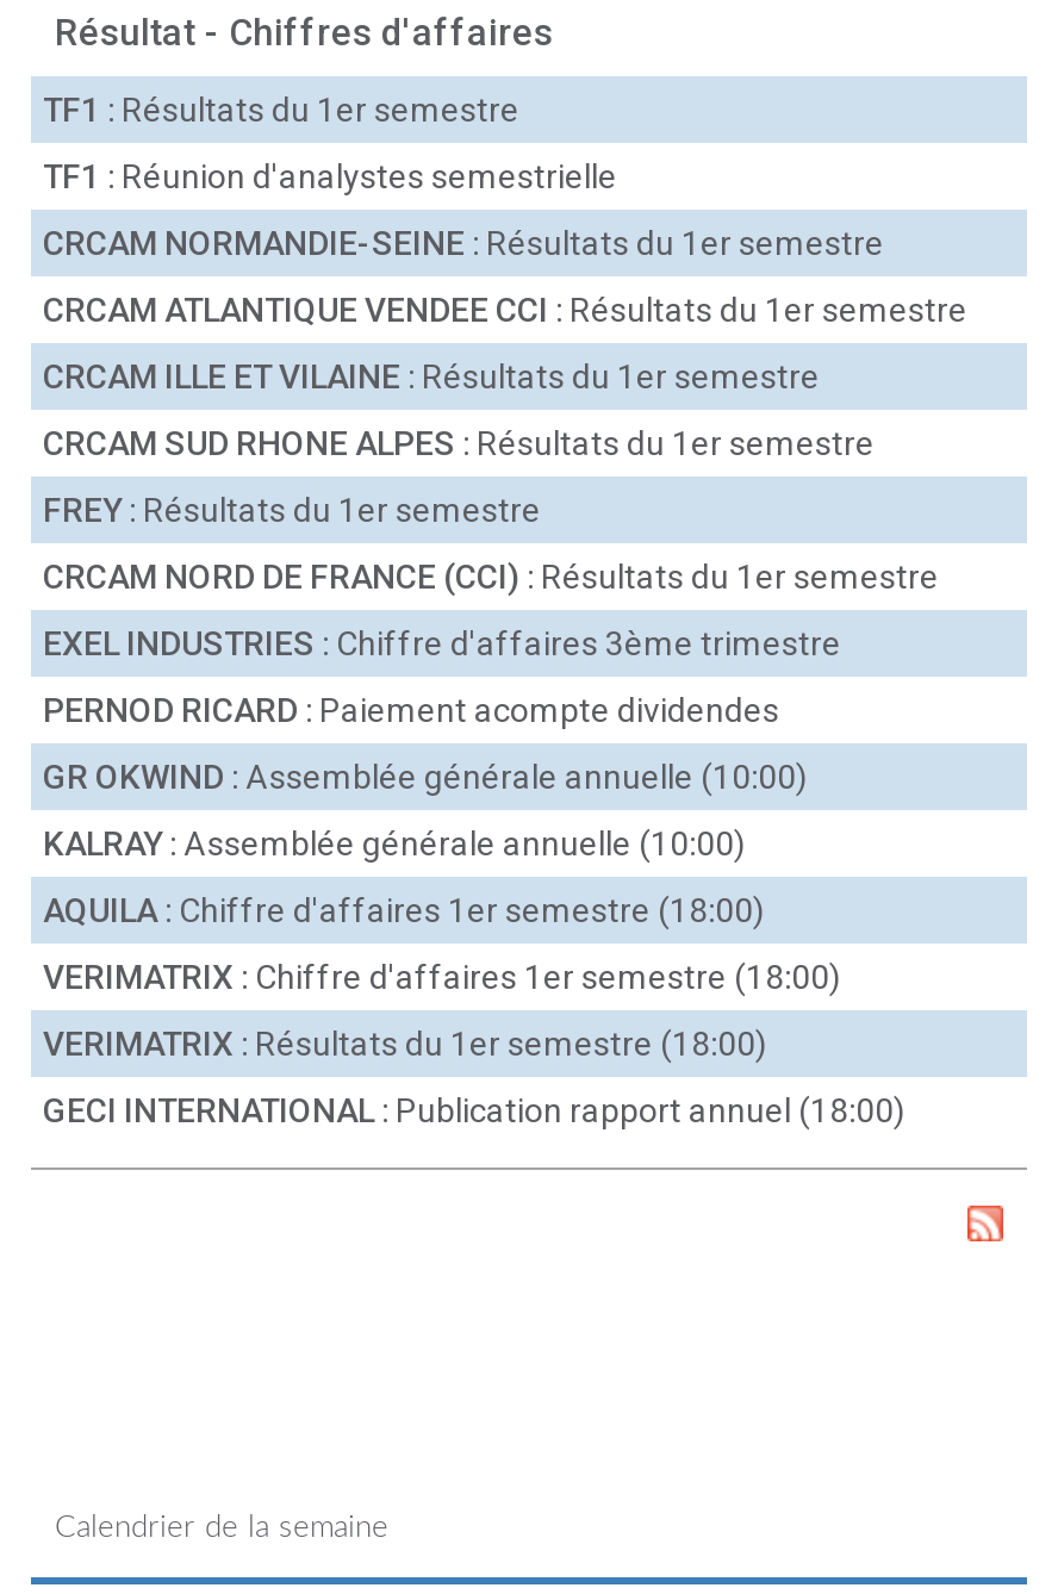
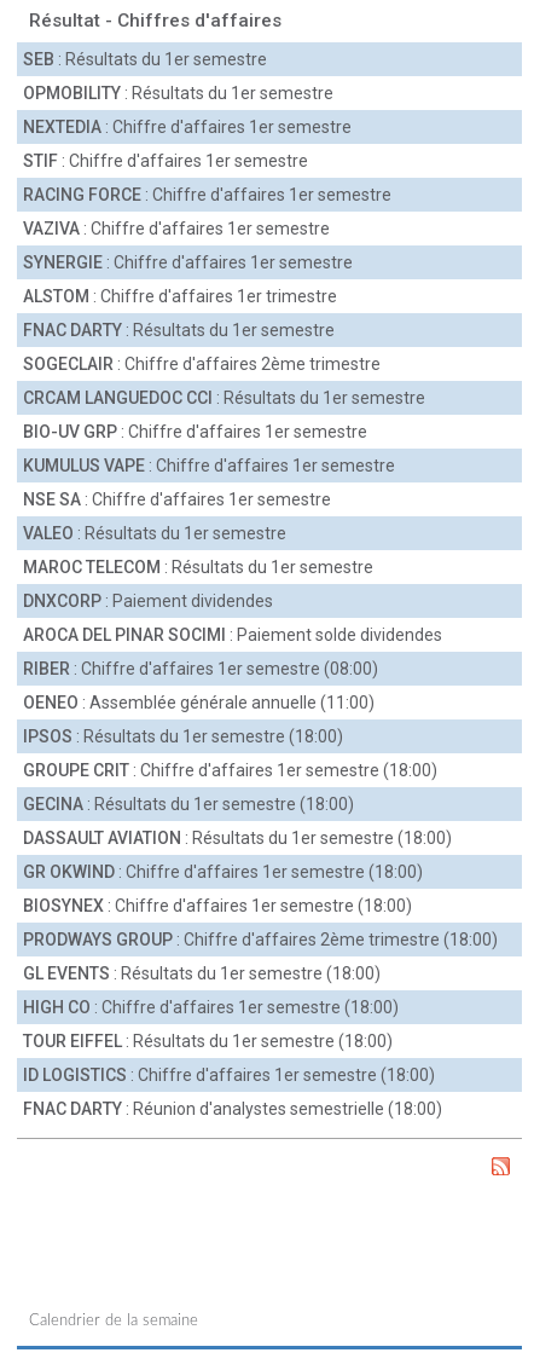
- TF1: Résultats du 1er semestre
- TF1: Réunion d'analystes semestrielle
- CRCAM NORMANDIE-SEINE: Résultats du 1er semestre
- CRCAM ATLANTIQUE VENDEE CCI: Résultats du 1er semestre
- CRCAM ILLE ET VILAINE: Résultats du 1er semestre
- CRCAM SUD RHONE ALPES: Résultats du 1er semestre
- FREY: Résultats du 1er semestre
- CRCAM NORD DE FRANCE (CCI): Résultats du 1er semestre
- EXEL INDUSTRIES: Chiffre d'affaires 3ème trimestre
- PERNOD RICARD: Paiement acompte dividendes
- GR OKWIND: Assemblée générale annuelle (10:00)
- KALRAY: Assemblée générale annuelle (10:00)
- AQUILA: Chiffre d'affaires 1er semestre (18:00)
- VERIMATRIX: Chiffre d'affaires 1er semestre (18:00)
- VERIMATRIX: Résultats du 1er semestre (18:00)
- GECI INTERNATIONAL: Publication rapport annuel (18:00)
+ SEB: Résultats du 1er semestre
+ OPMOBILITY: Résultats du 1er semestre
+ NEXTEDIA: Chiffre d'affaires 1er semestre
+ STIF: Chiffre d'affaires 1er semestre
+ RACING FORCE: Chiffre d'affaires 1er semestre
+ VAZIVA: Chiffre d'affaires 1er semestre
+ SYNERGIE: Chiffre d'affaires 1er semestre
+ ALSTOM: Chiffre d'affaires 1er trimestre
+ FNAC DARTY: Résultats du 1er semestre
+ SOGECLAIR: Chiffre d'affaires 2ème trimestre
+ CRCAM LANGUEDOC CCI: Résultats du 1er semestre
+ BIO-UV GRP: Chiffre d'affaires 1er semestre
+ KUMULUS VAPE: Chiffre d'affaires 1er semestre
+ NSE SA: Chiffre d'affaires 1er semestre
+ VALEO: Résultats du 1er semestre
+ MAROC TELECOM: Résultats du 1er semestre
+ DNXCORP: Paiement dividendes
+ AROCA DEL PINAR SOCIMI: Paiement solde dividendes
+ RIBER: Chiffre d'affaires 1er semestre (08:00)
+ OENEO: Assemblée générale annuelle (11:00)
+ IPSOS: Résultats du 1er semestre (18:00)
+ GROUPE CRIT: Chiffre d'affaires 1er semestre (18:00)
+ GECINA: Résultats du 1er semestre (18:00)
+ DASSAULT AVIATION: Résultats du 1er semestre (18:00)
+ GR OKWIND: Chiffre d'affaires 1er semestre (18:00)
+ BIOSYNEX: Chiffre d'affaires 1er semestre (18:00)
+ PRODWAYS GROUP: Chiffre d'affaires 2ème trimestre (18:00)
+ GL EVENTS: Résultats du 1er semestre (18:00)
+ HIGH CO: Chiffre d'affaires 1er semestre (18:00)
+ TOUR EIFFEL: Résultats du 1er semestre (18:00)
+ ID LOGISTICS: Chiffre d'affaires 1er semestre (18:00)
+ FNAC DARTY: Réunion d'analystes semestrielle (18:00)
